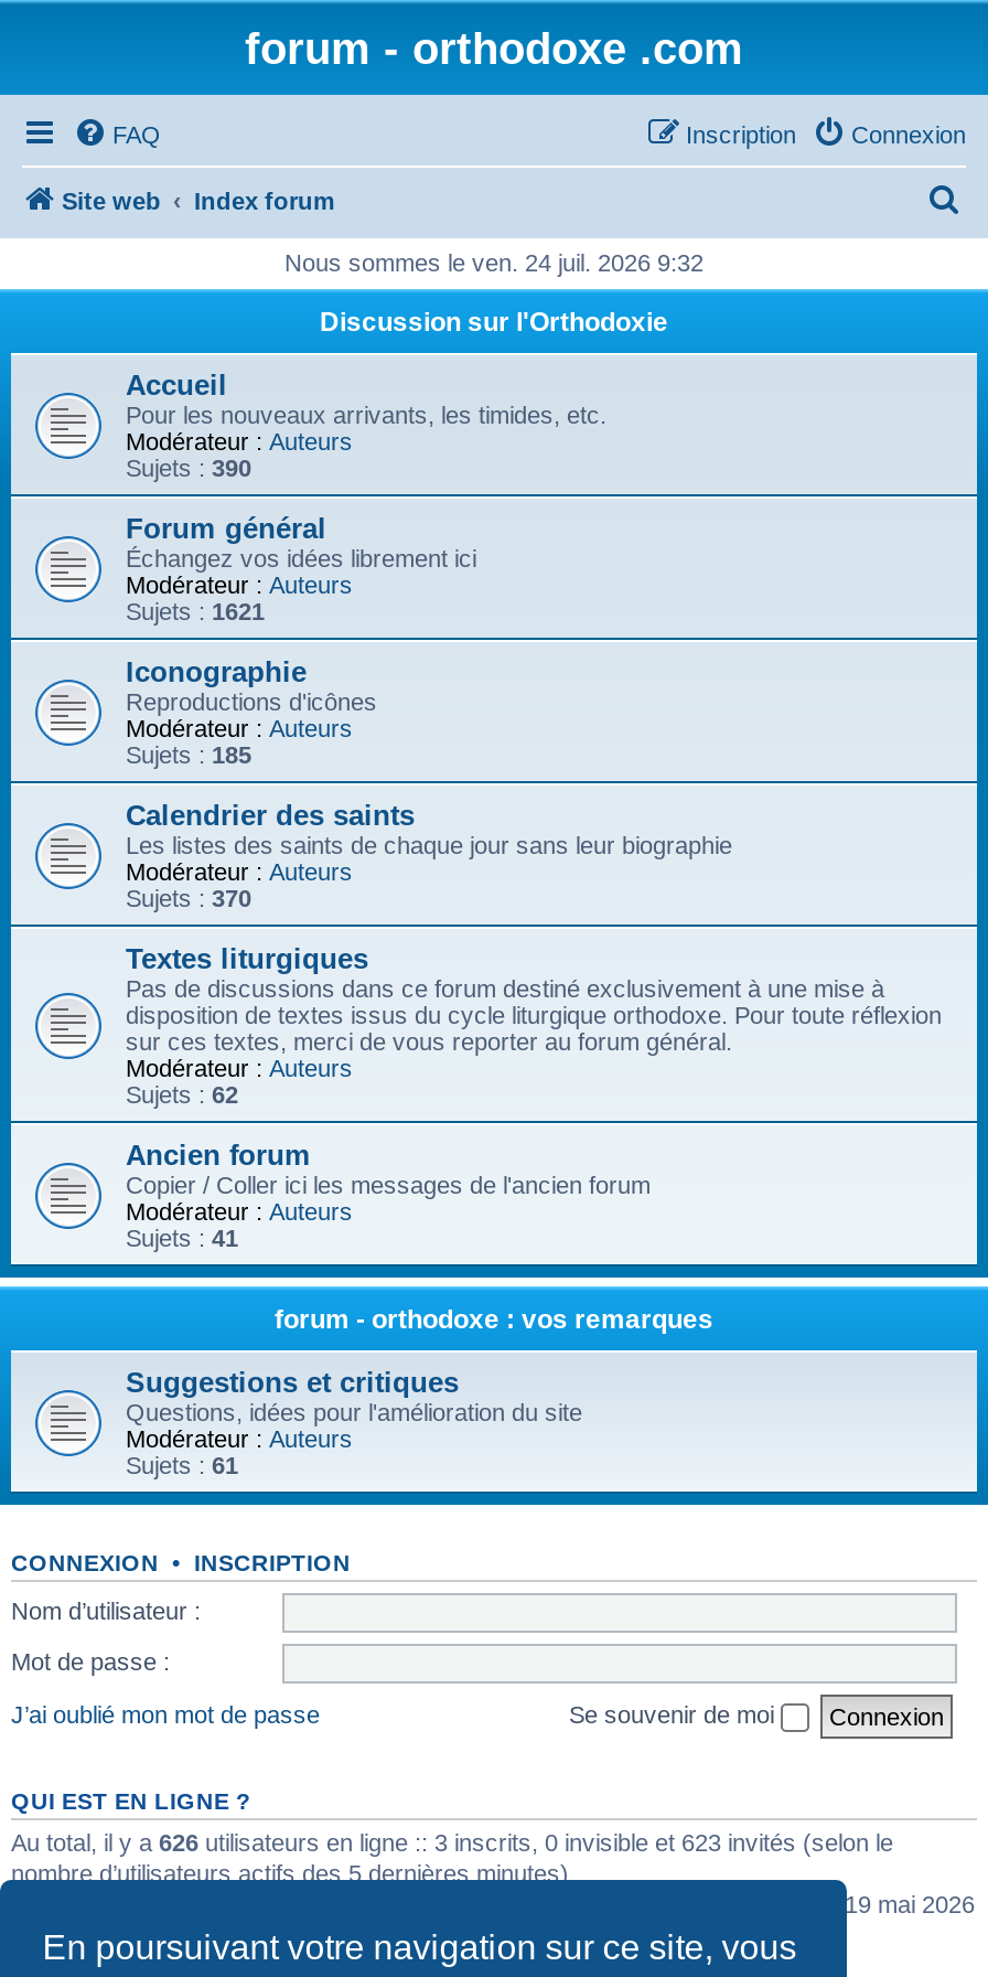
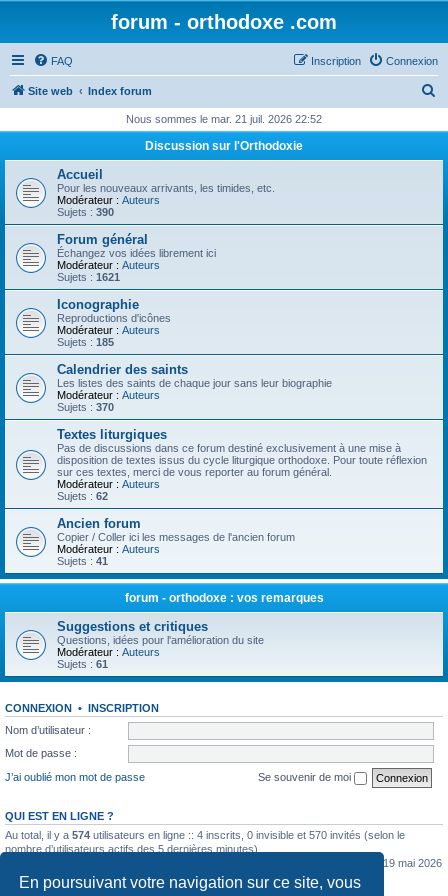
- Nous sommes le ven. 24 juil. 2026 9:32
+ Nous sommes le mar. 21 juil. 2026 22:52

- Au total, il y a 626 utilisateurs en ligne :: 3 inscrits, 0 invisible et 623 invités (selon le
+ Au total, il y a 574 utilisateurs en ligne :: 4 inscrits, 0 invisible et 570 invités (selon le
